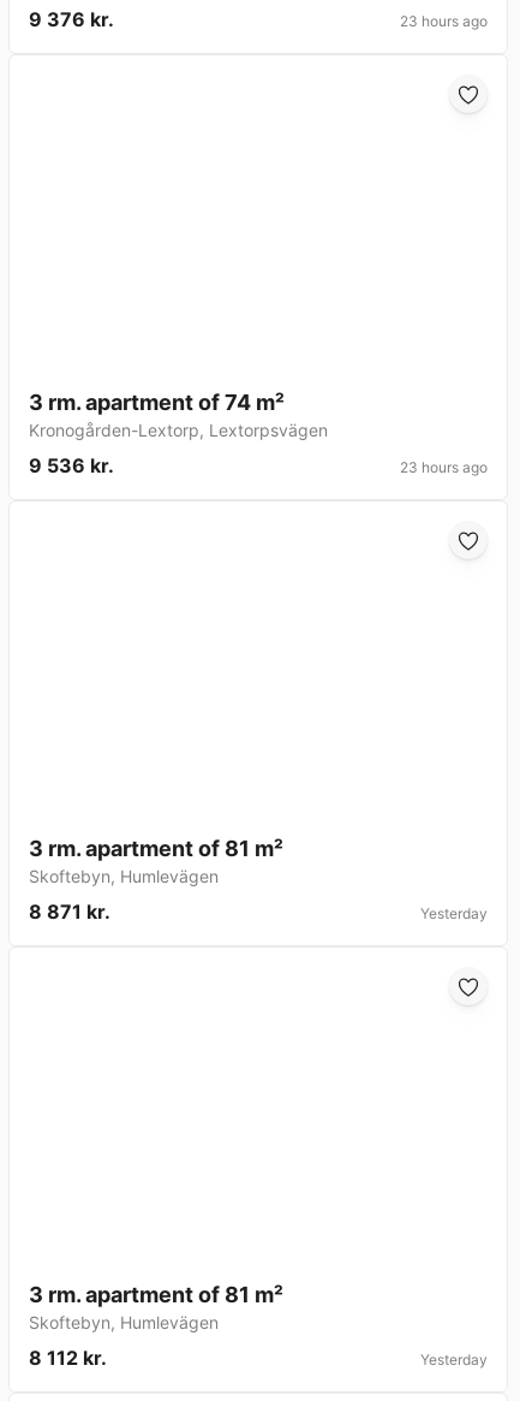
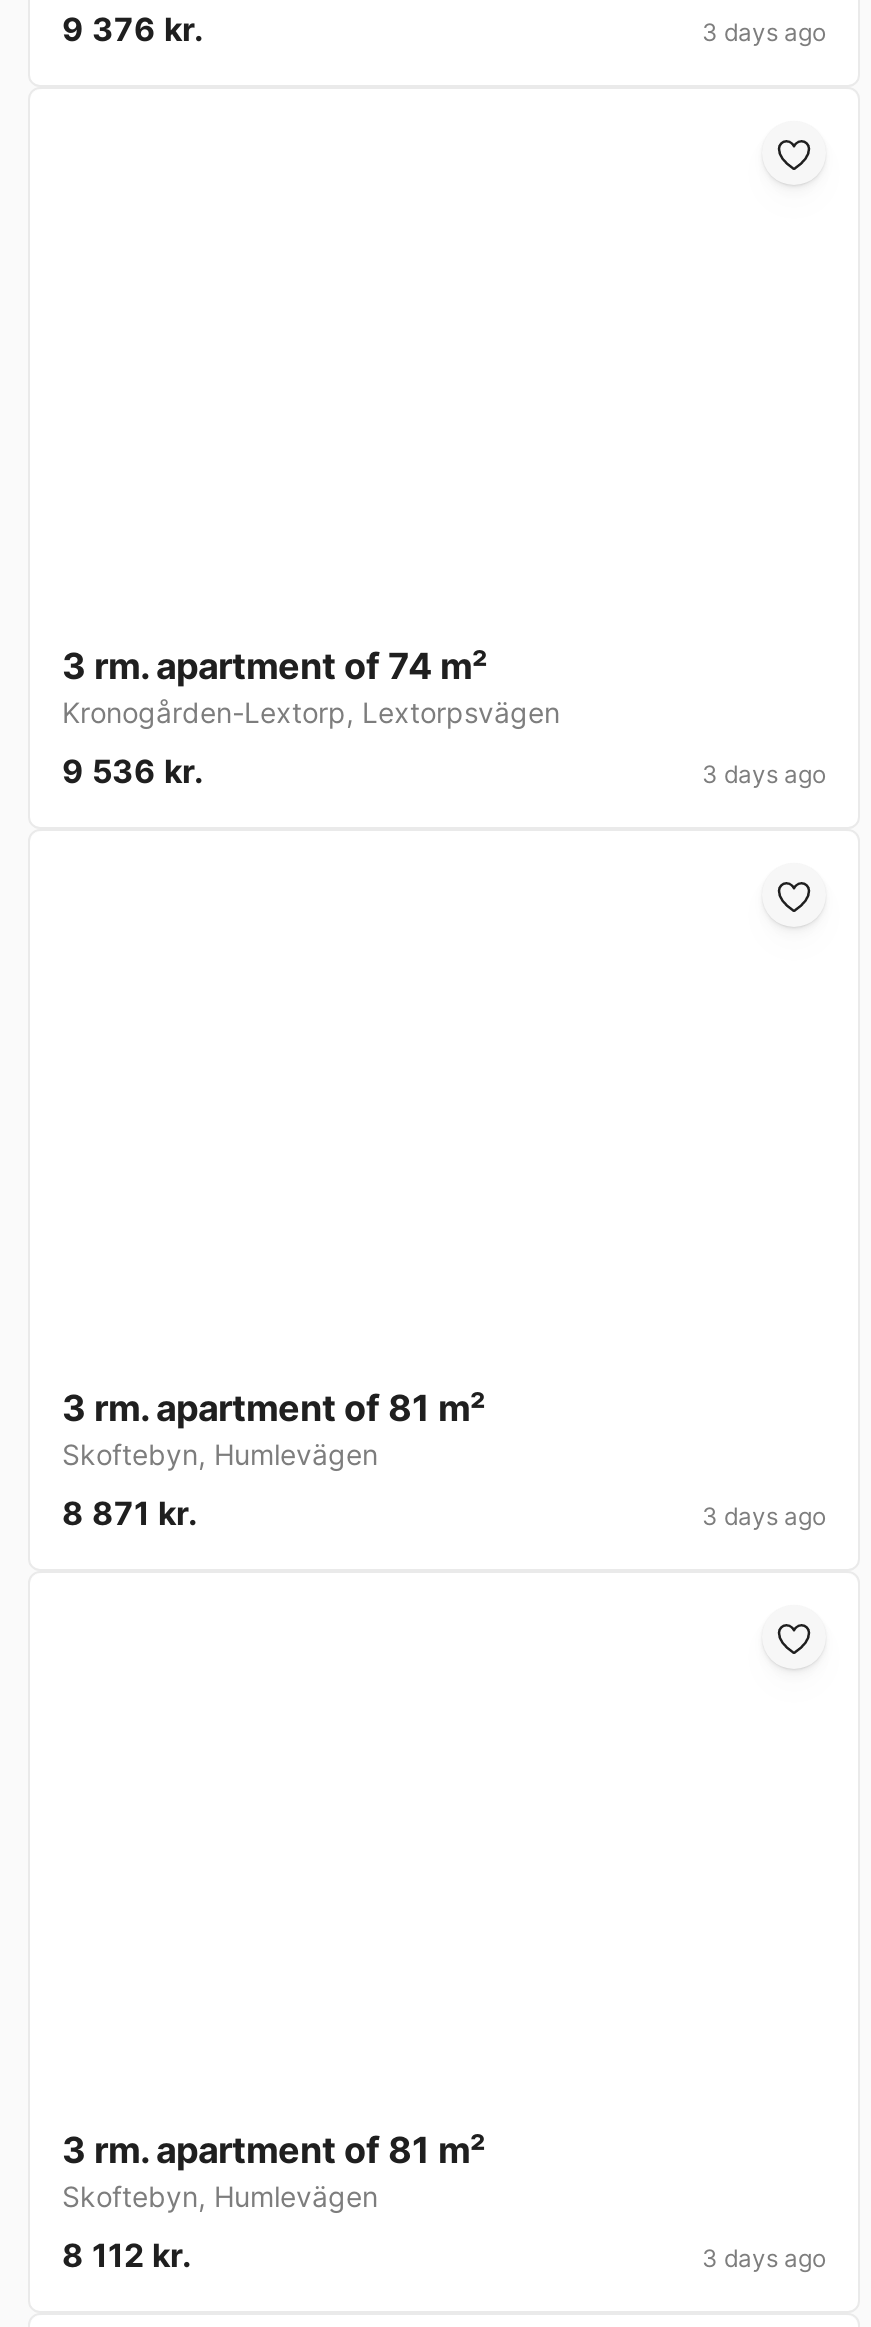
- 23 hours ago
+ 3 days ago

- 23 hours ago
+ 3 days ago

- Yesterday
+ 3 days ago

- Yesterday
+ 3 days ago
